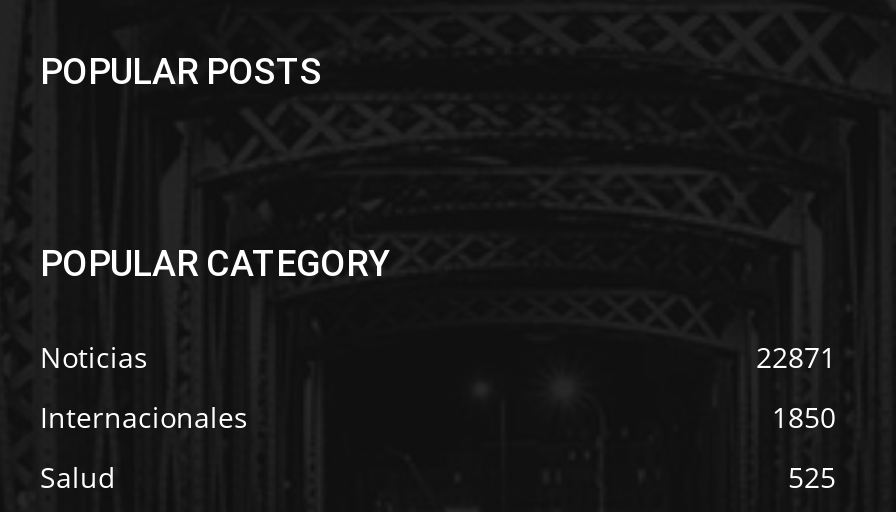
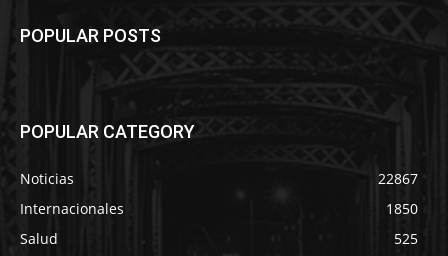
- 22871
+ 22867
